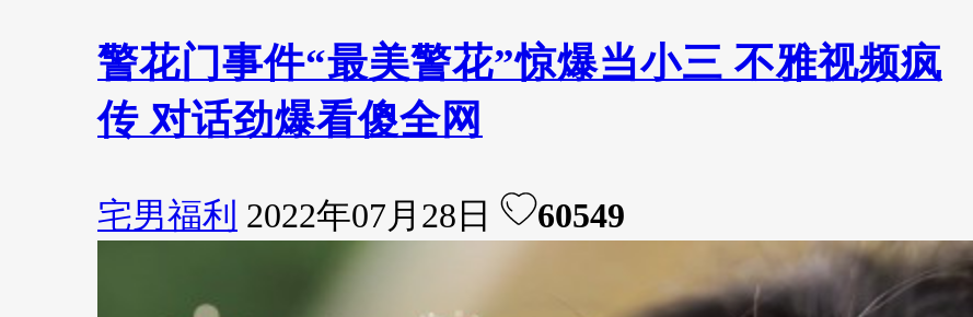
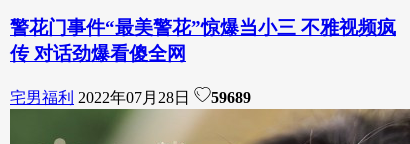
- 宅男福利 2022年07月28日 60549
+ 宅男福利 2022年07月28日 59689
